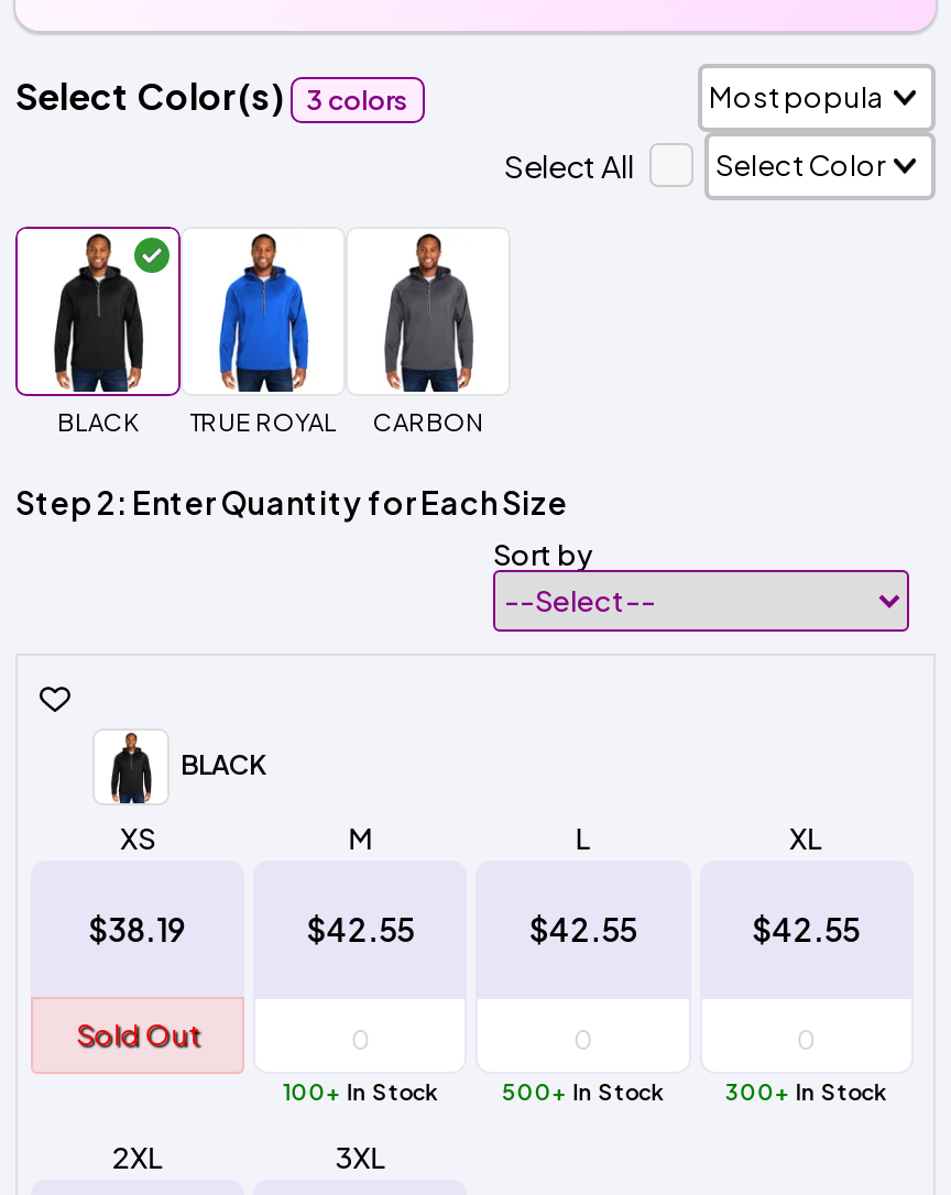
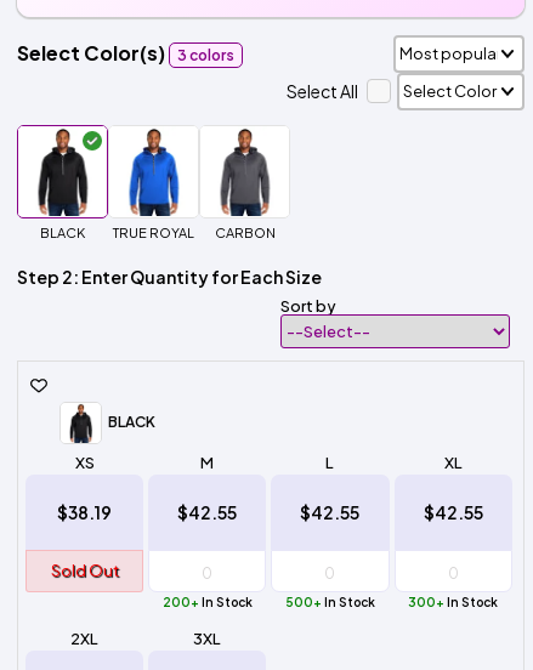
- 100+ In Stock
+ 200+ In Stock
